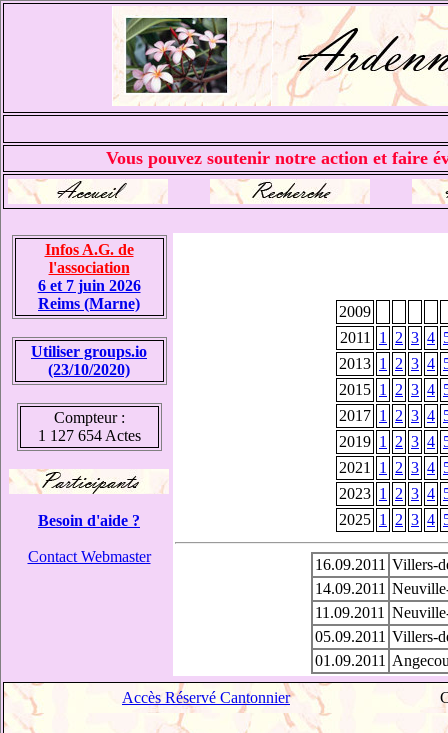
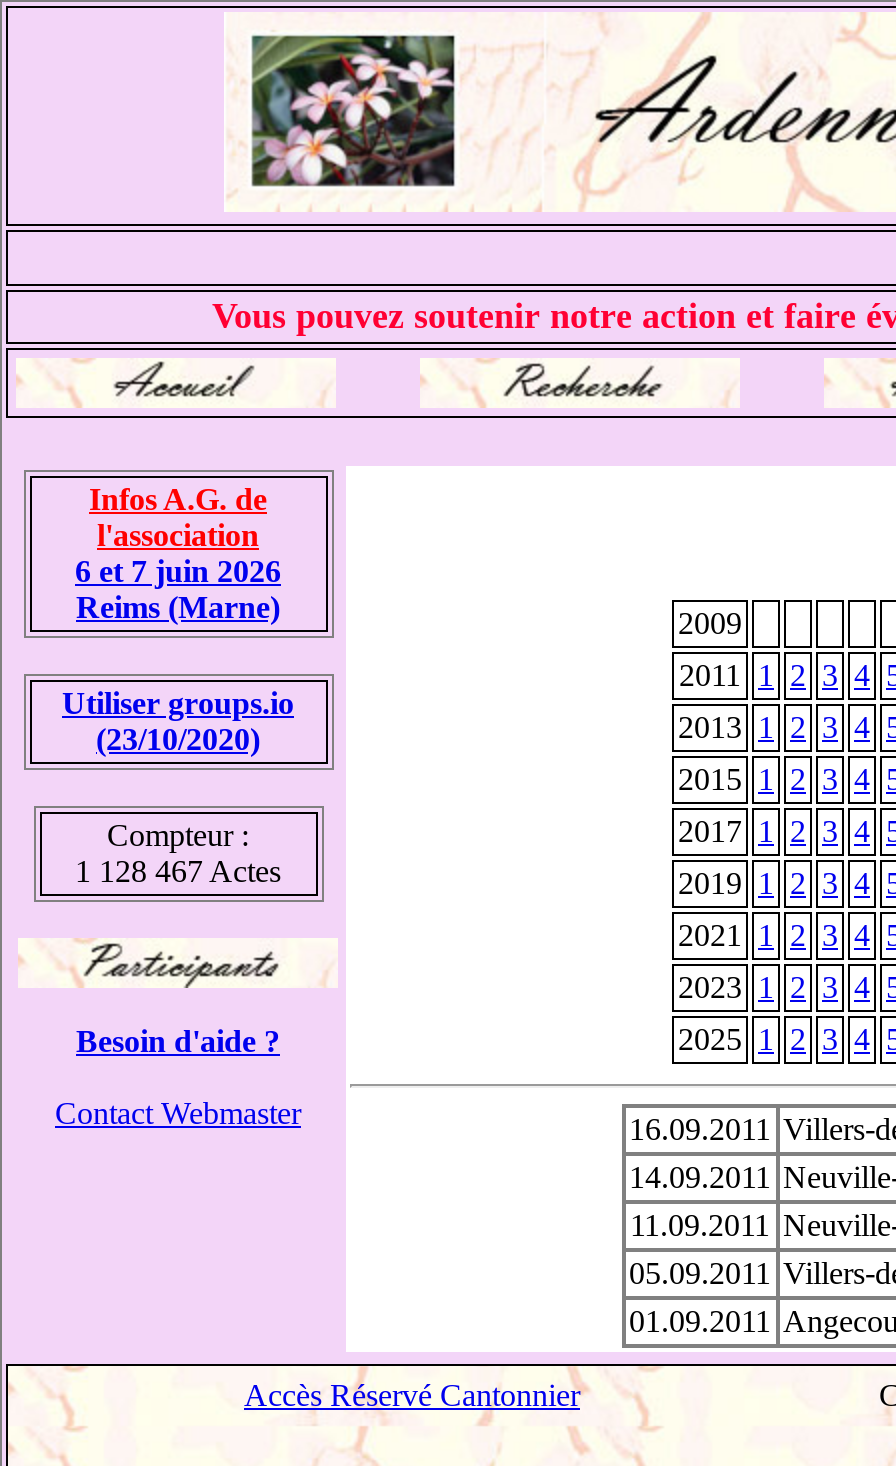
- 1 127 654 Actes
+ 1 128 467 Actes
